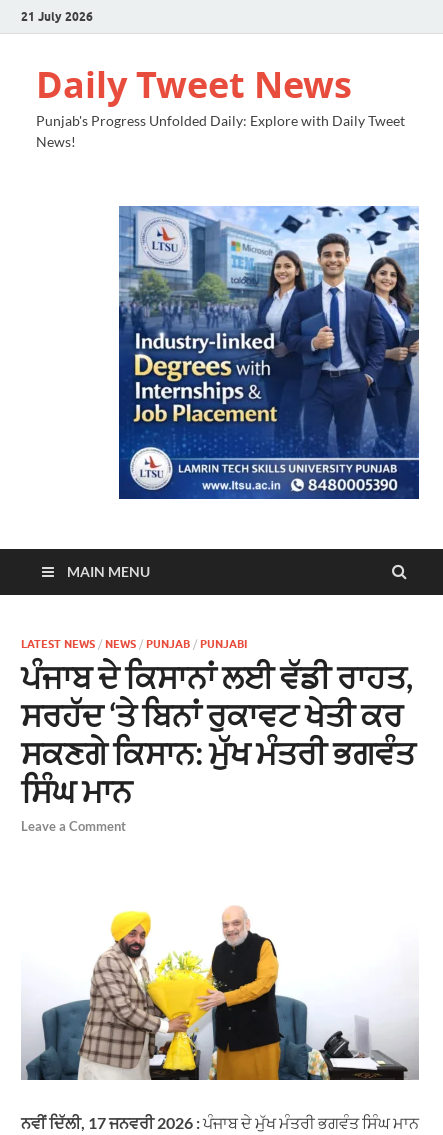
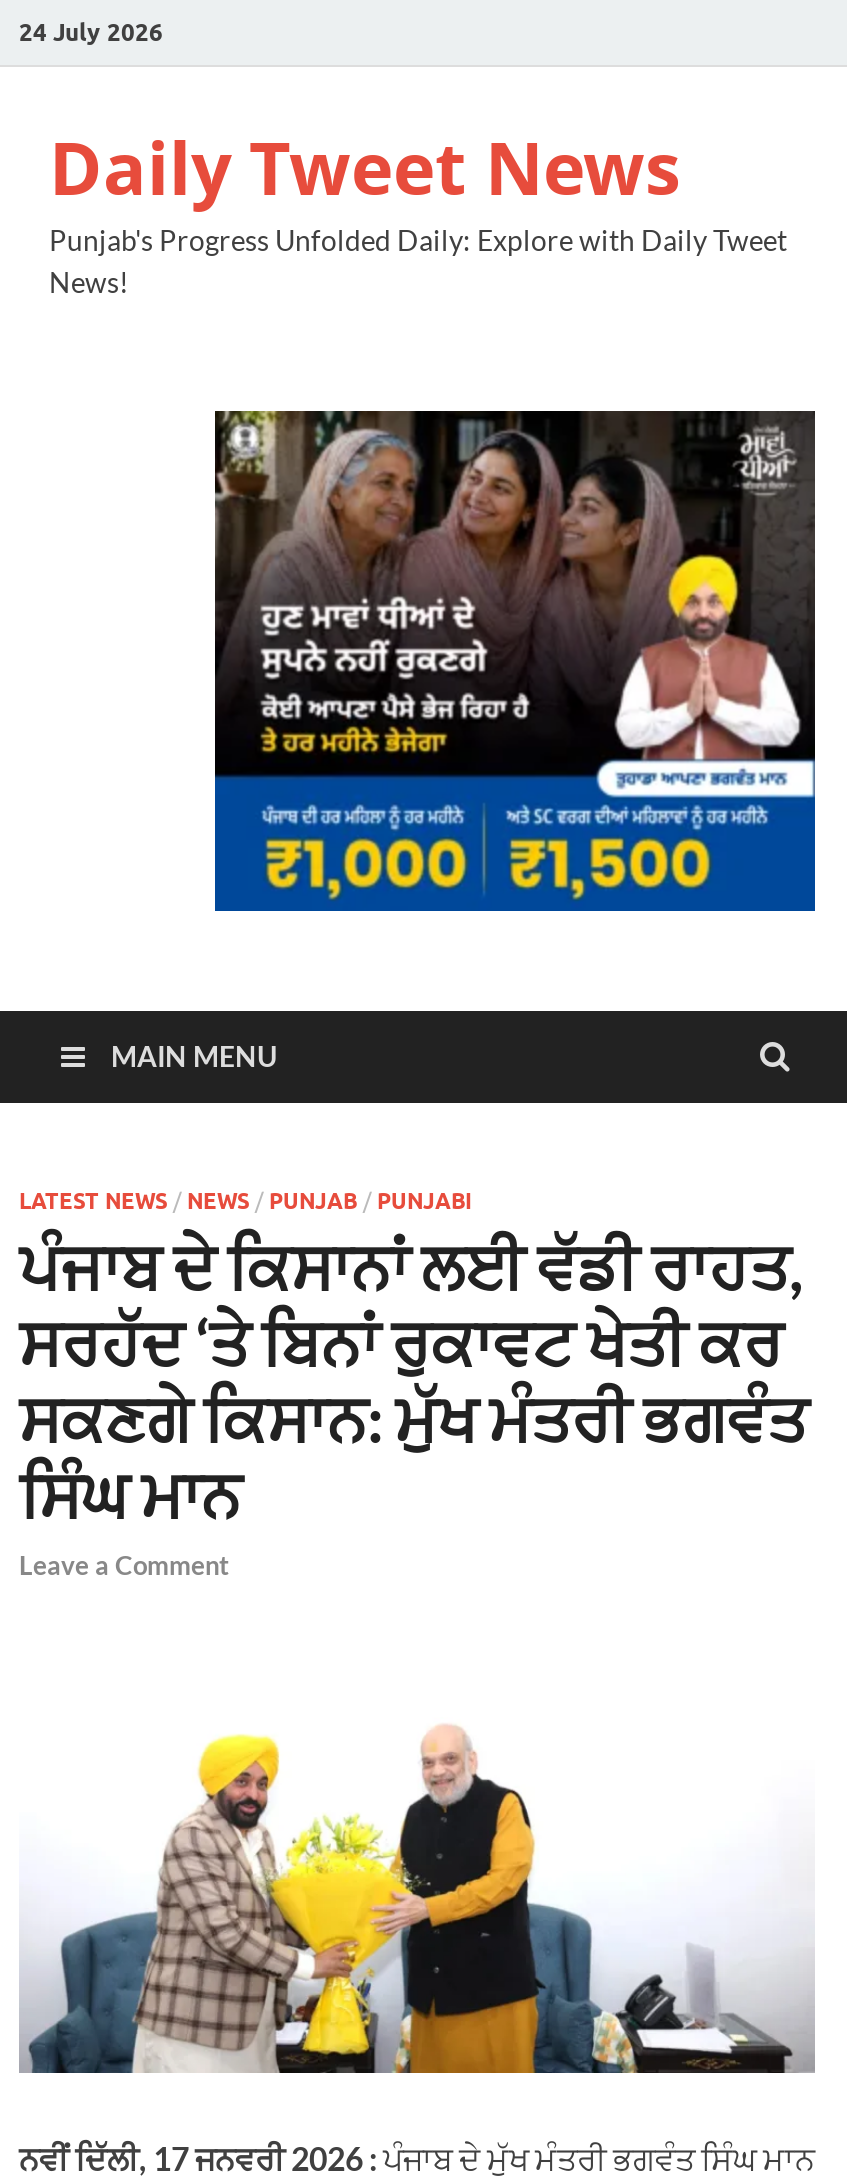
- 21 July 2026
+ 24 July 2026

- [image]
+ [image]
